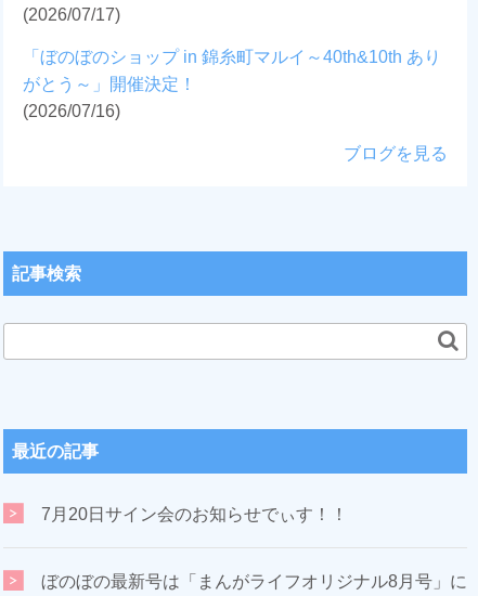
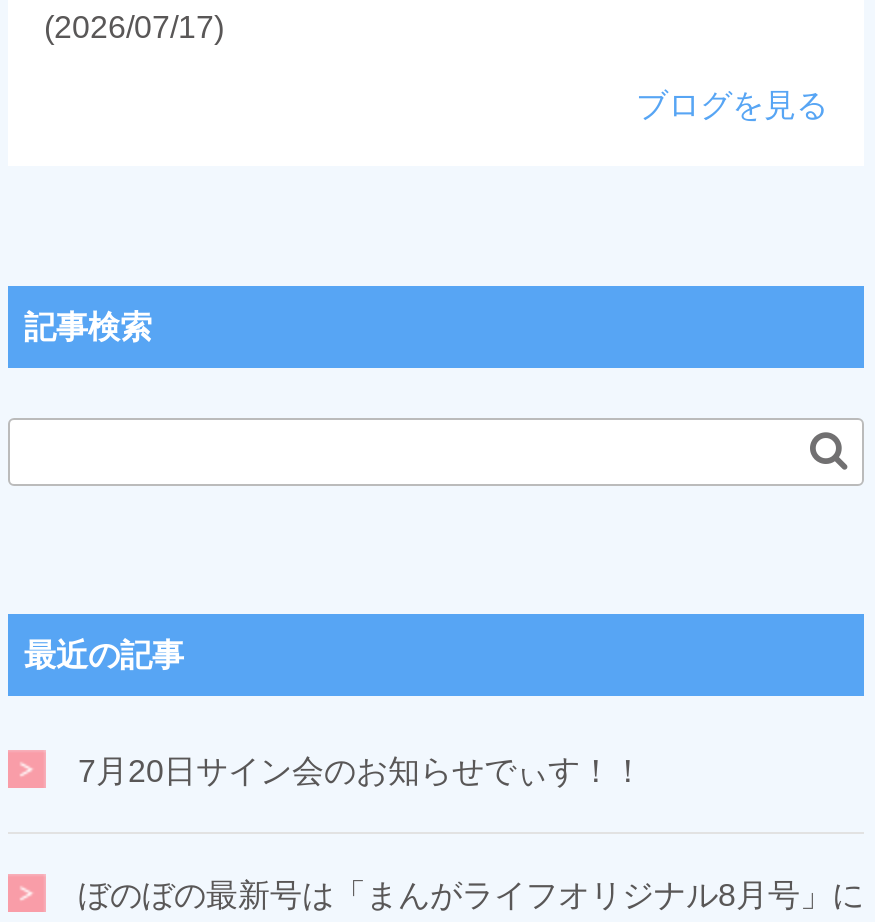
- 「ぼのぼのショップ in 錦糸町マルイ～40th&10th あり
- がとう～」開催決定！
- (2026/07/16)
